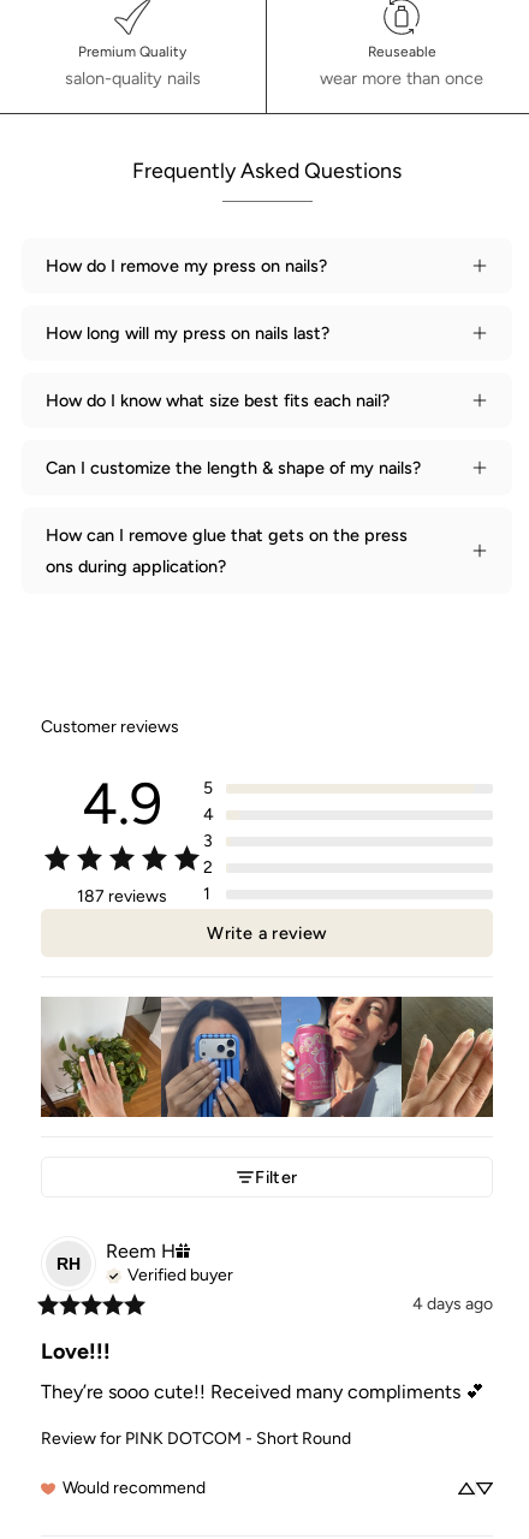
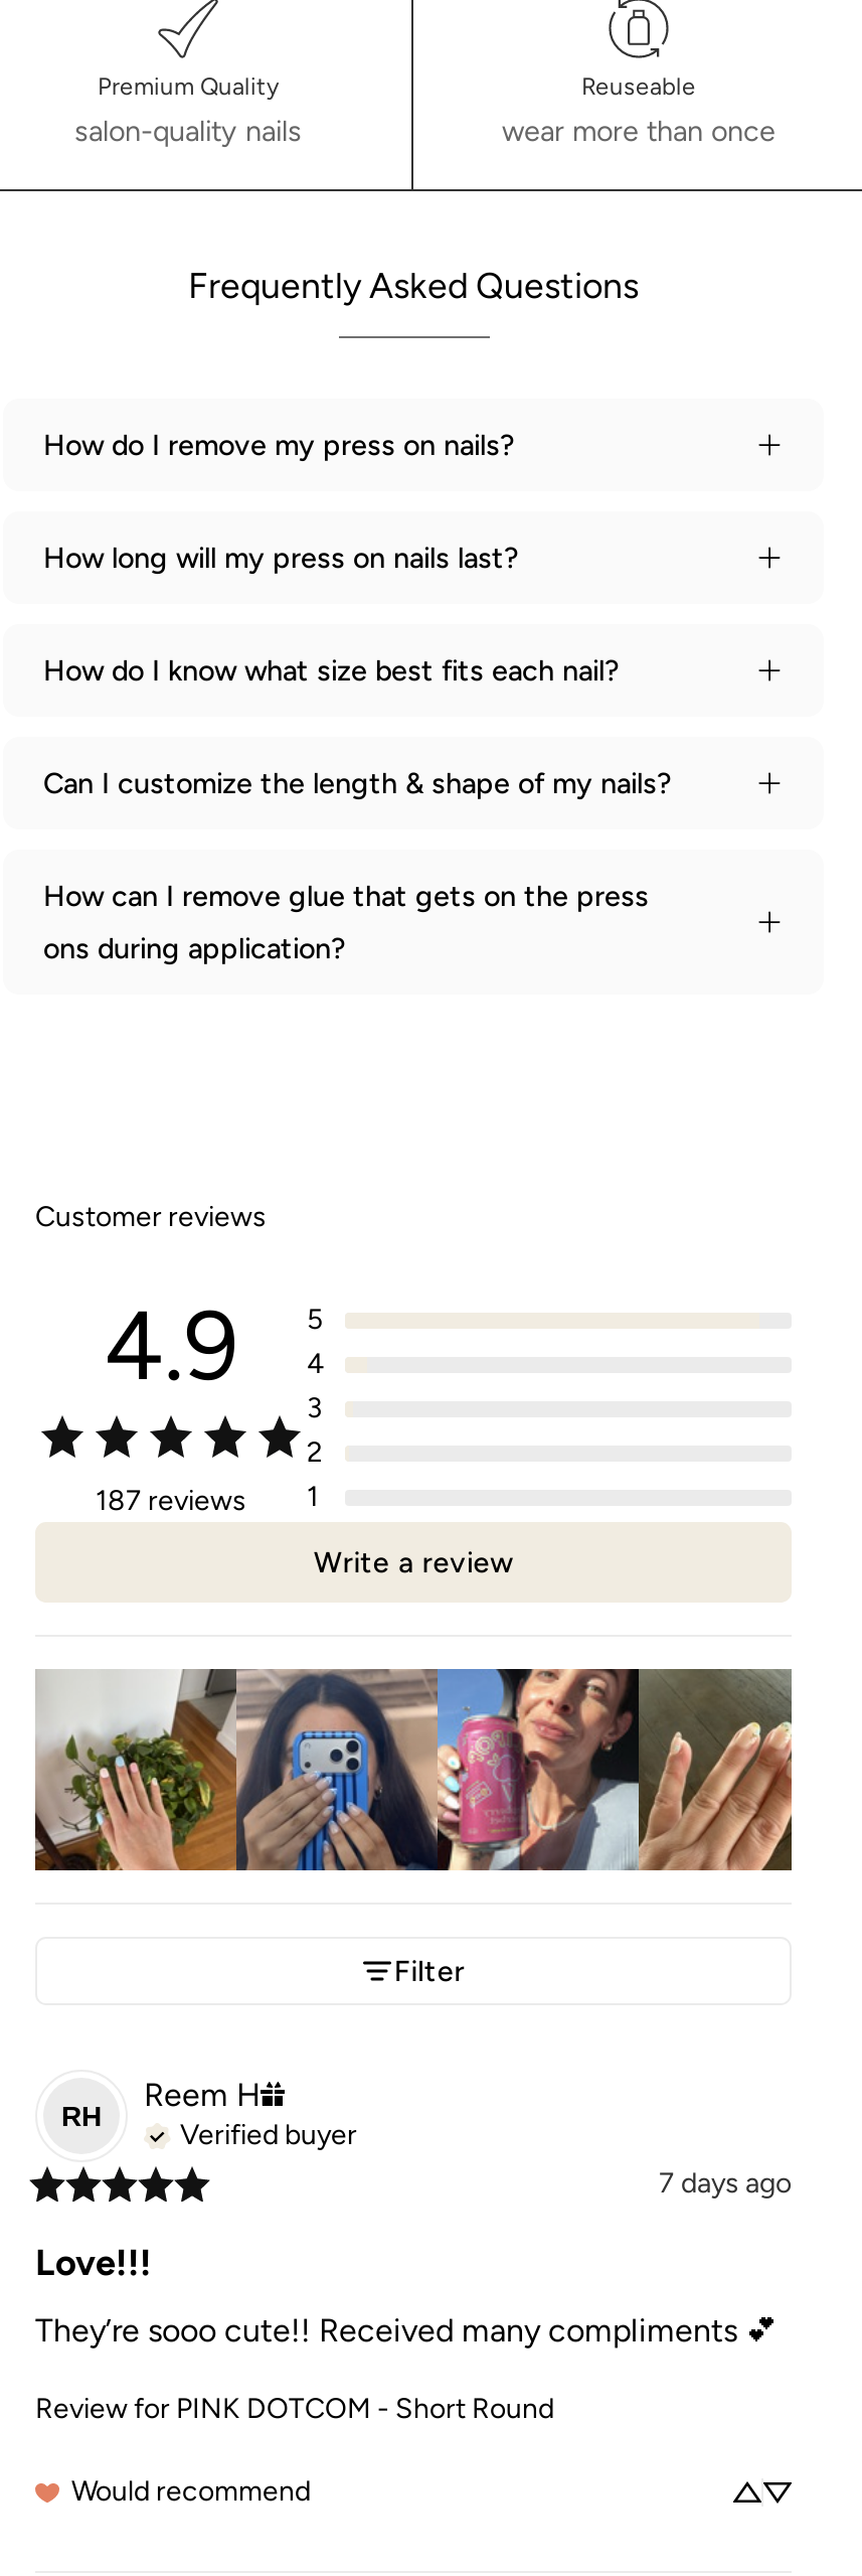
- 4 days ago
+ 7 days ago
